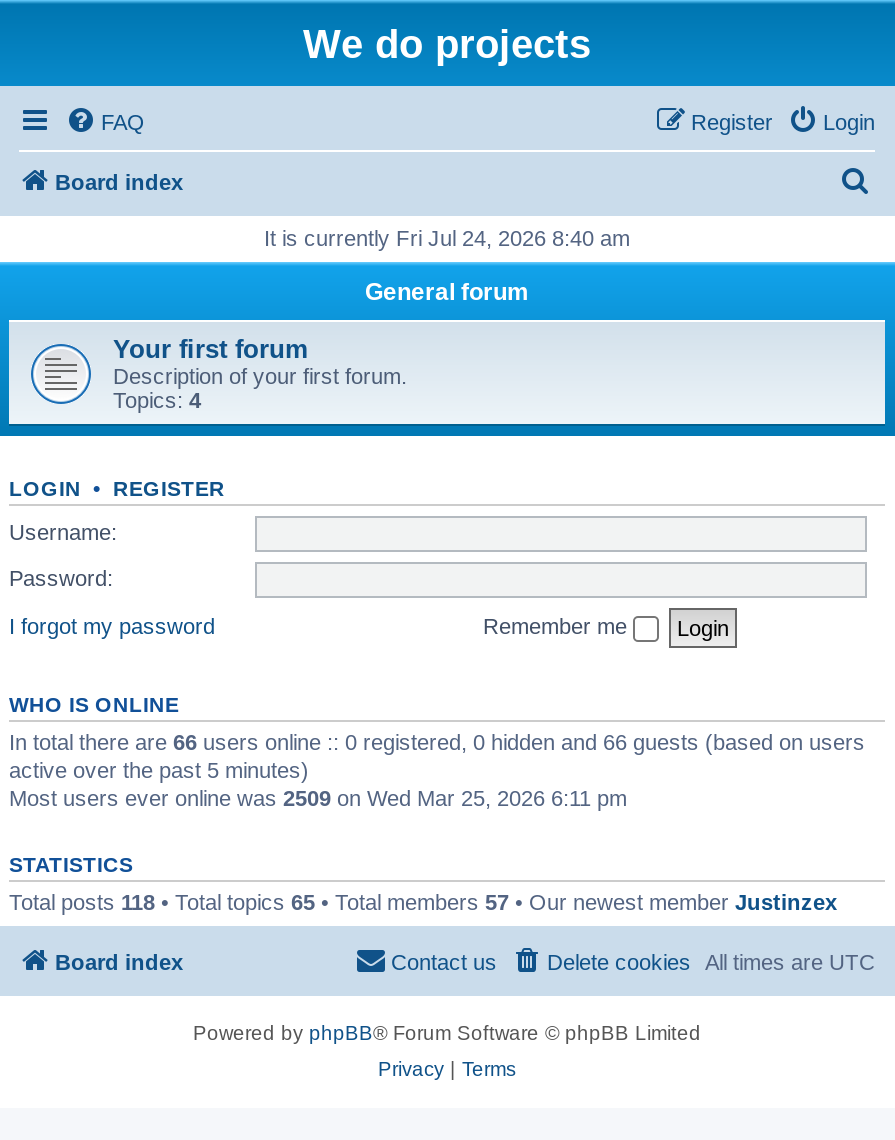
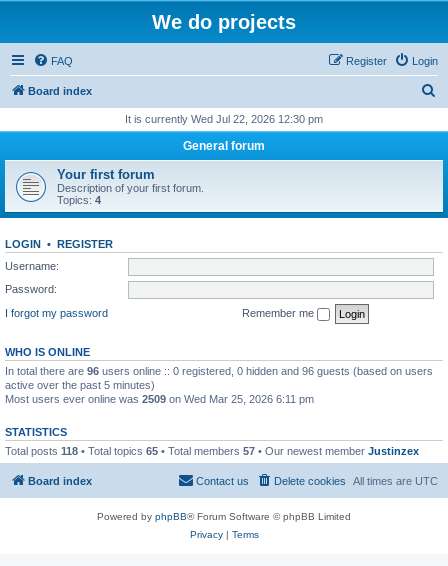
- It is currently Fri Jul 24, 2026 8:40 am
+ It is currently Wed Jul 22, 2026 12:30 pm

- In total there are 66 users online :: 0 registered, 0 hidden and 66 guests (based on users
+ In total there are 96 users online :: 0 registered, 0 hidden and 96 guests (based on users
